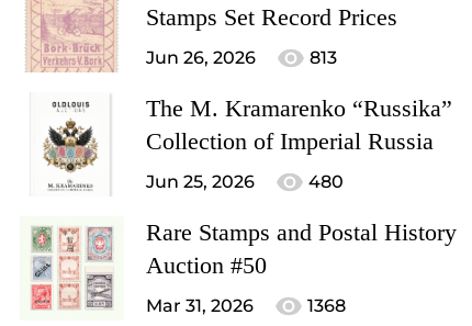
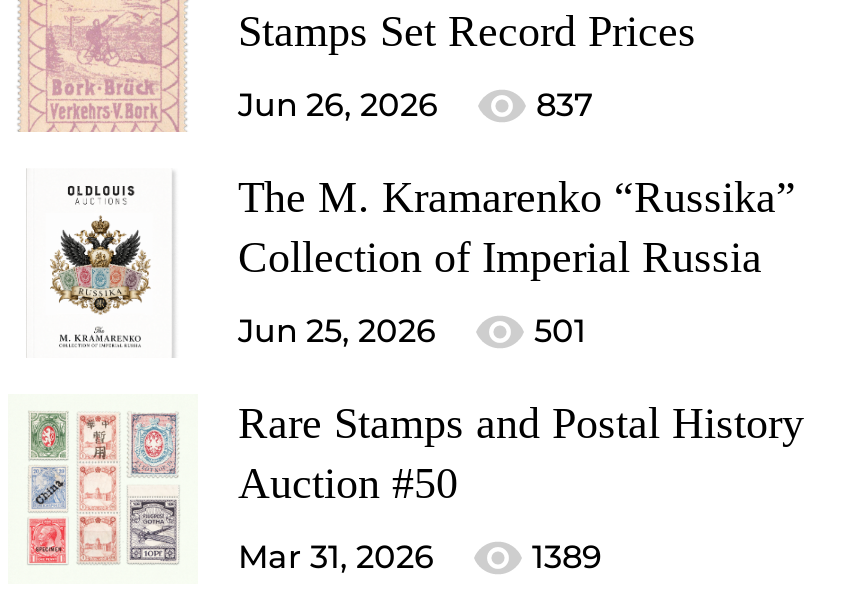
- 813
+ 837

- 480
+ 501

- 1368
+ 1389
